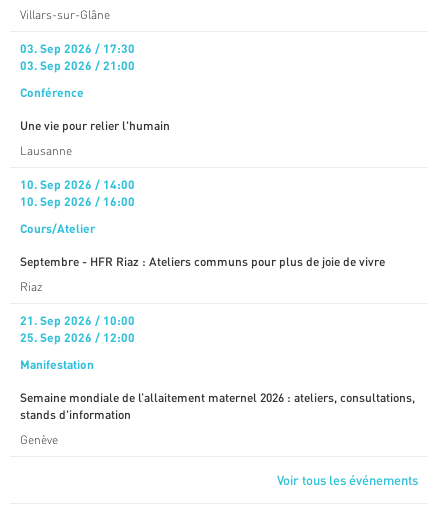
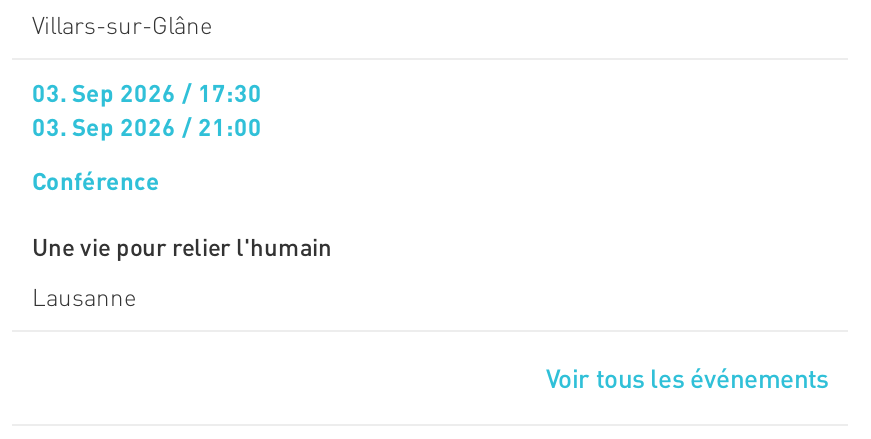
- 10. Sep 2026 / 14:00
- 10. Sep 2026 / 16:00
- Cours/Atelier
- Septembre - HFR Riaz : Ateliers communs pour plus de joie de vivre
- Riaz
- 21. Sep 2026 / 10:00
- 25. Sep 2026 / 12:00
- Manifestation
- Semaine mondiale de l’allaitement maternel 2026 : ateliers, consultations,
- stands d'information
- Genève
